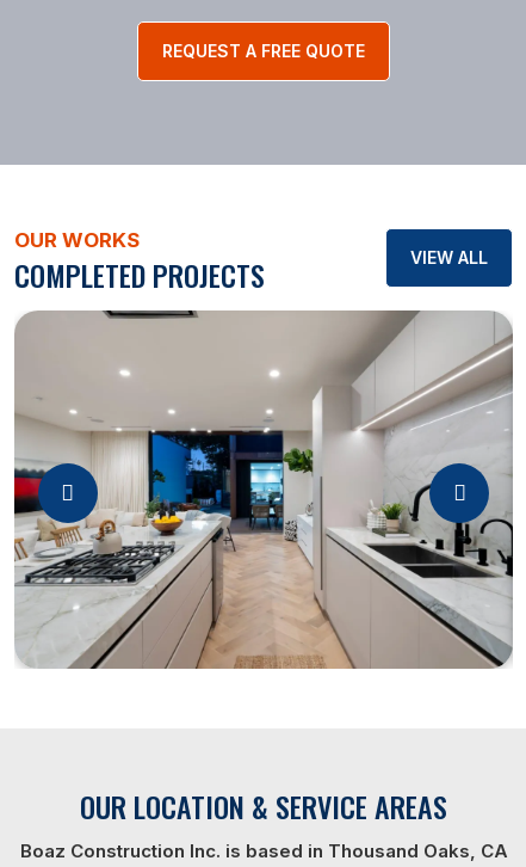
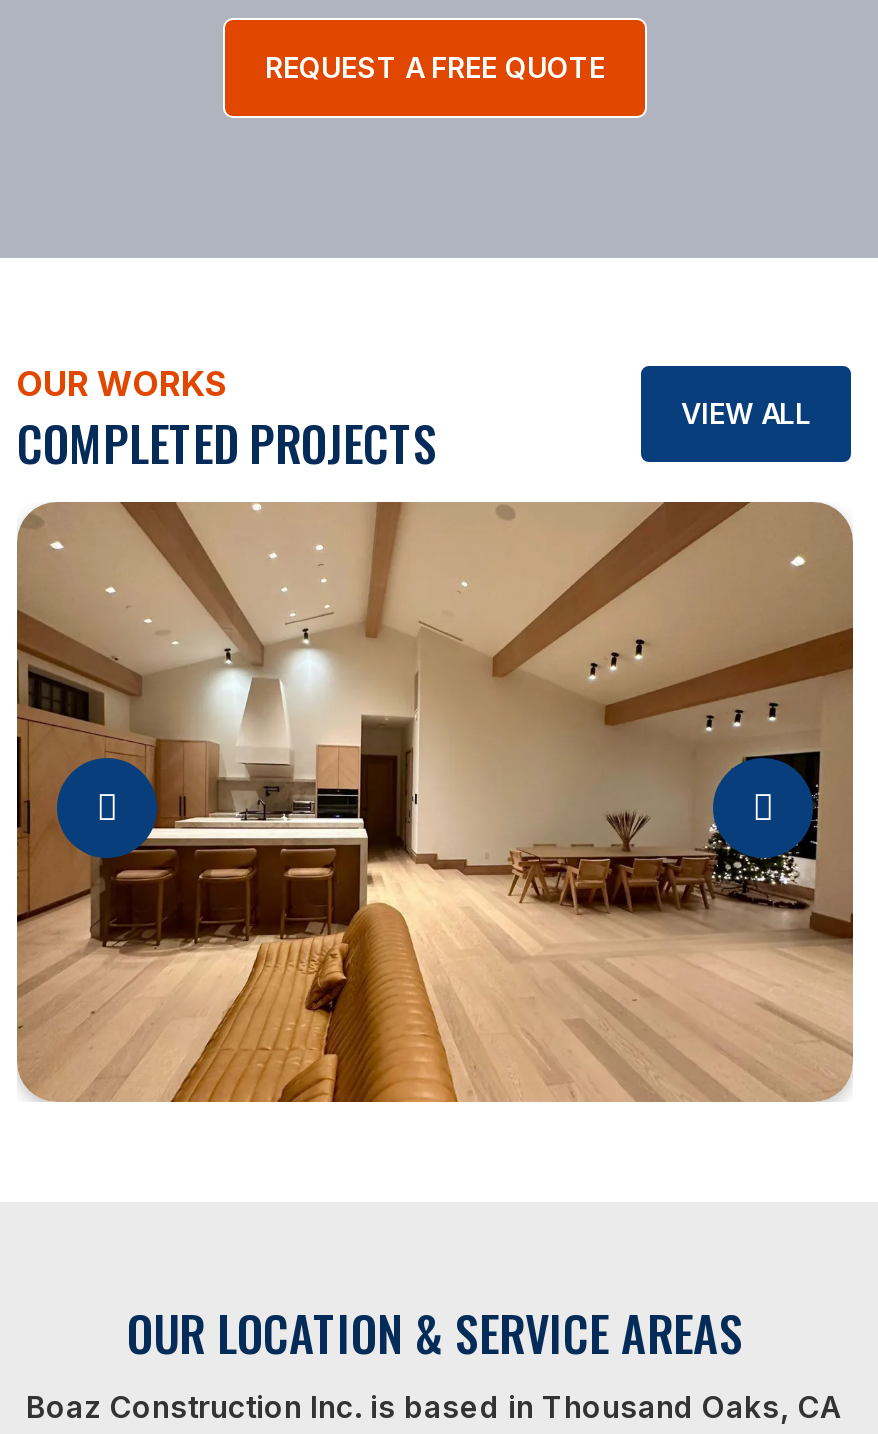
- [image]
+ [image]
